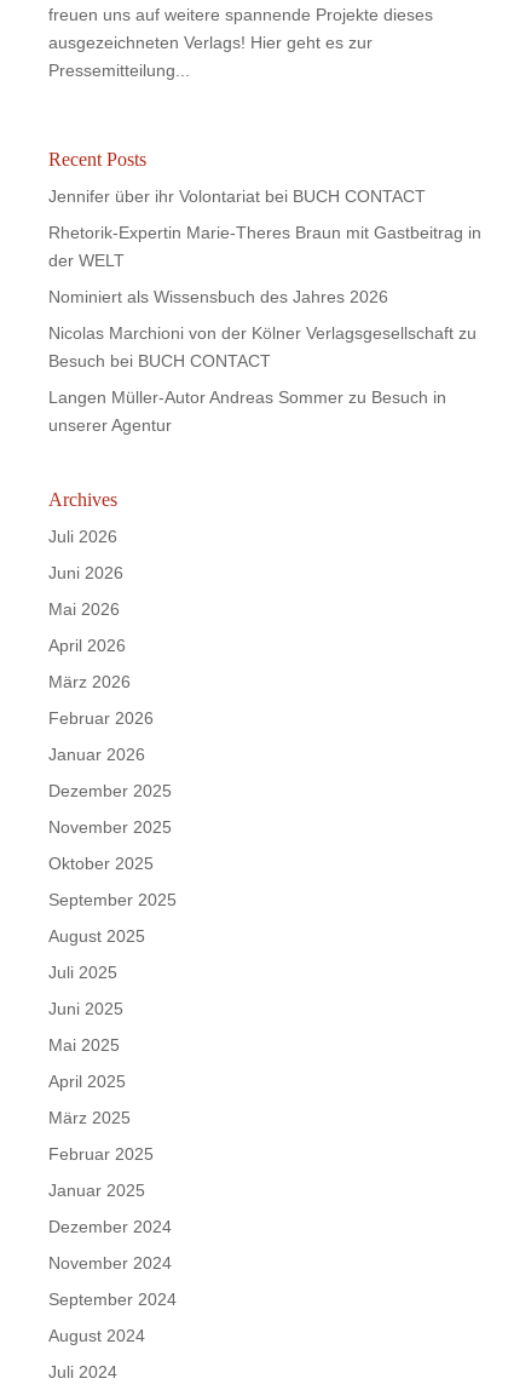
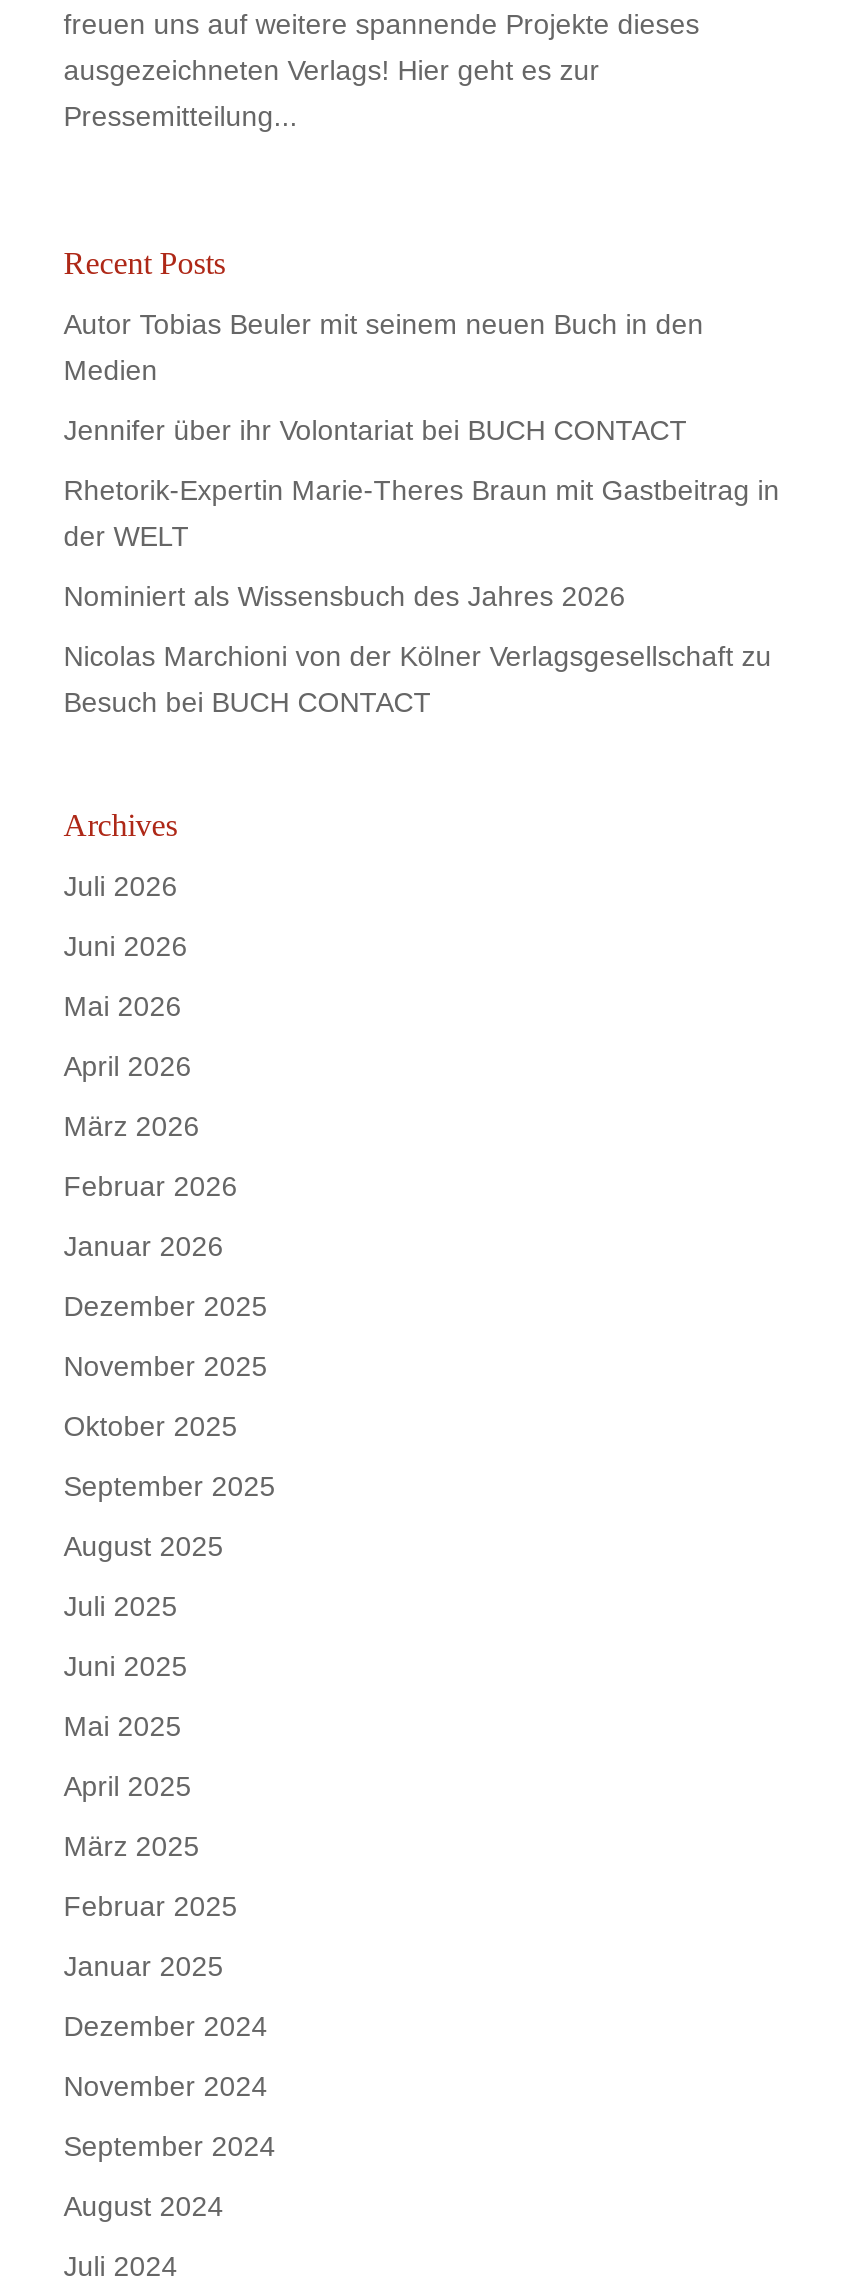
+ Autor Tobias Beuler mit seinem neuen Buch in den
+ Medien

moved down: Jennifer über ihr Volontariat bei BUCH CONTACT | Rhetorik-Expertin Marie-Theres Braun mit Gastbeitrag in | der WELT | Nominiert als Wissensbuch des Jahres 2026 | Nicolas Marchioni von der Kölner Verlagsgesellschaft zu | Besuch bei BUCH CONTACT

- Langen Müller-Autor Andreas Sommer zu Besuch in
- unserer Agentur
